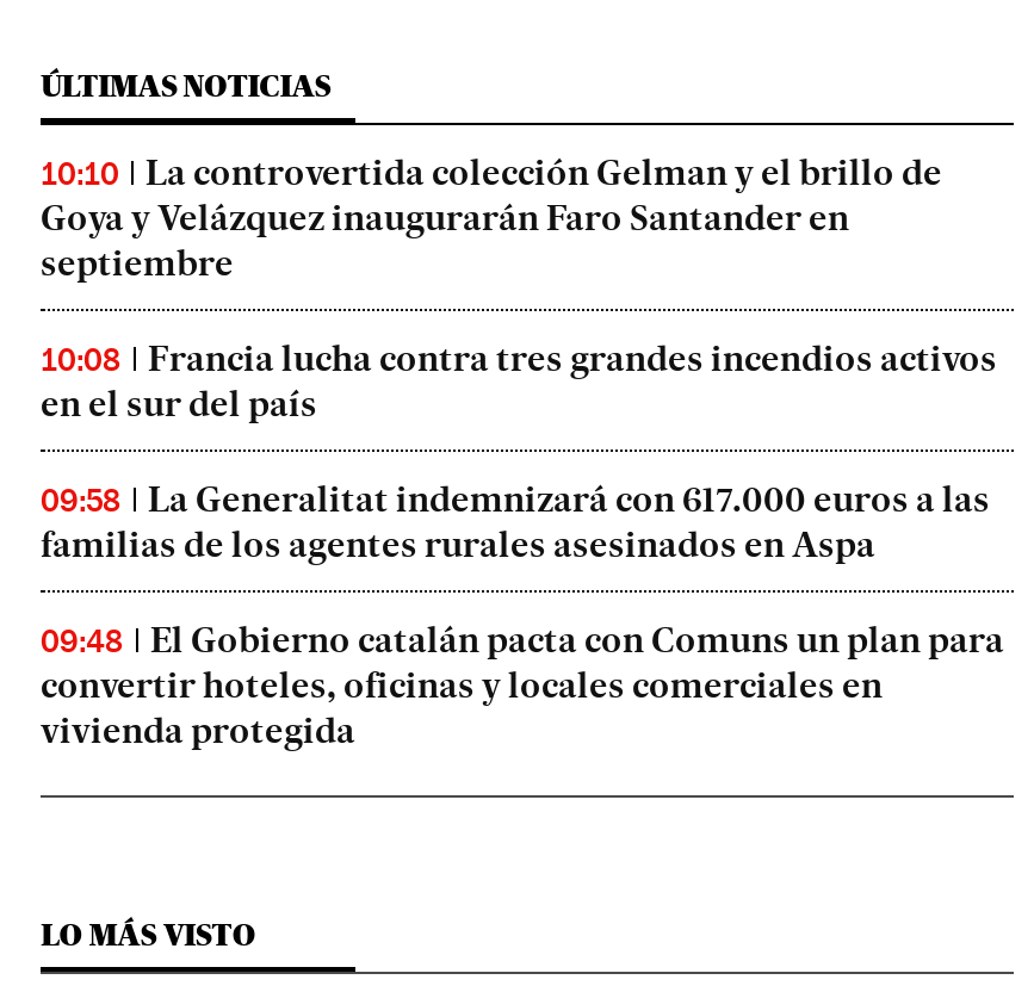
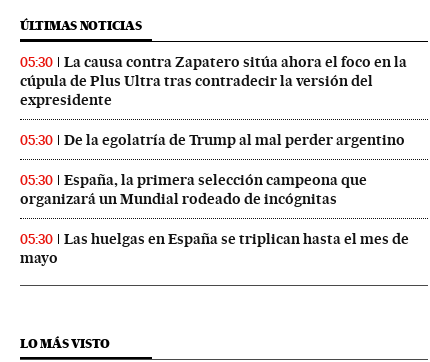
- 10:10
- La controvertida colección Gelman y el brillo de
- Goya y Velázquez inaugurarán Faro Santander en
- septiembre
+ 05:30
+ La causa contra Zapatero sitúa ahora el foco en la
+ cúpula de Plus Ultra tras contradecir la versión del
+ expresidente

- 10:08
- Francia lucha contra tres grandes incendios activos
- en el sur del país
+ 05:30
+ De la egolatría de Trump al mal perder argentino

- 09:58
- La Generalitat indemnizará con 617.000 euros a las
- familias de los agentes rurales asesinados en Aspa
+ 05:30
+ España, la primera selección campeona que
+ organizará un Mundial rodeado de incógnitas

- 09:48
- El Gobierno catalán pacta con Comuns un plan para
- convertir hoteles, oficinas y locales comerciales en
- vivienda protegida
+ 05:30
+ Las huelgas en España se triplican hasta el mes de
+ mayo
